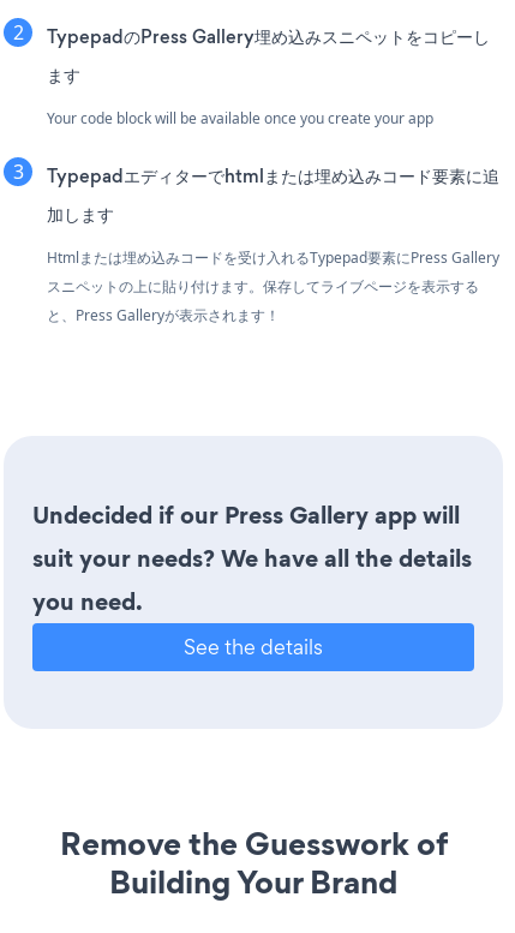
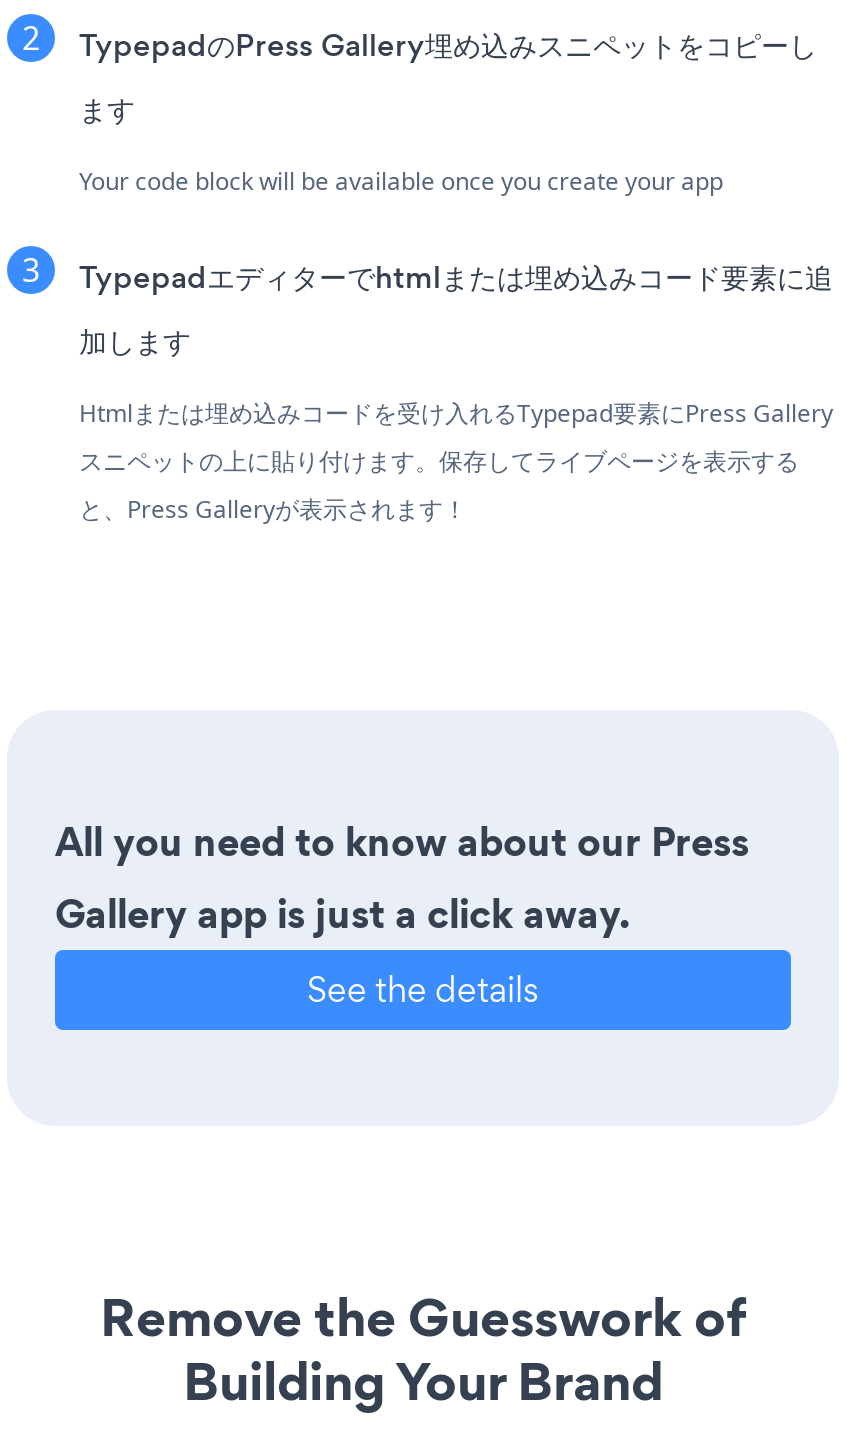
- Undecided if our Press Gallery app will
- suit your needs? We have all the details
- you need.
+ All you need to know about our Press
+ Gallery app is just a click away.
